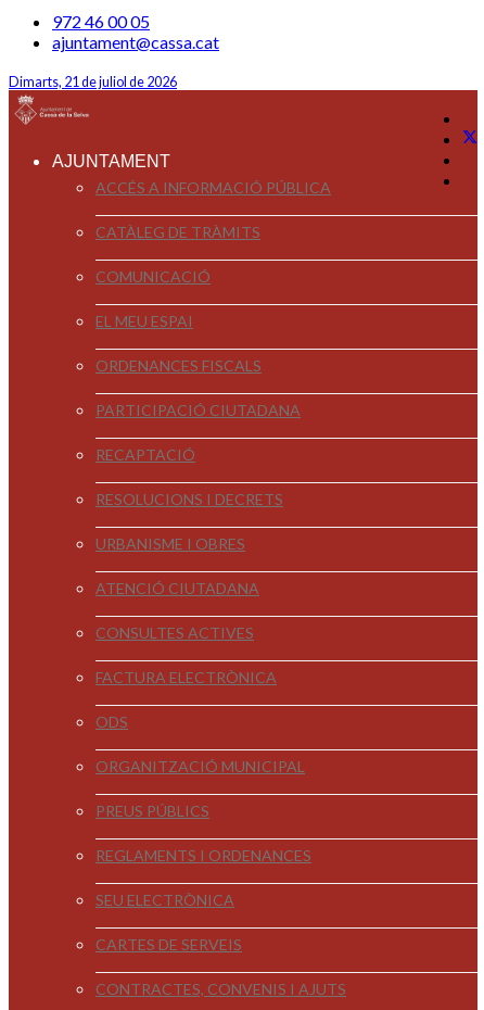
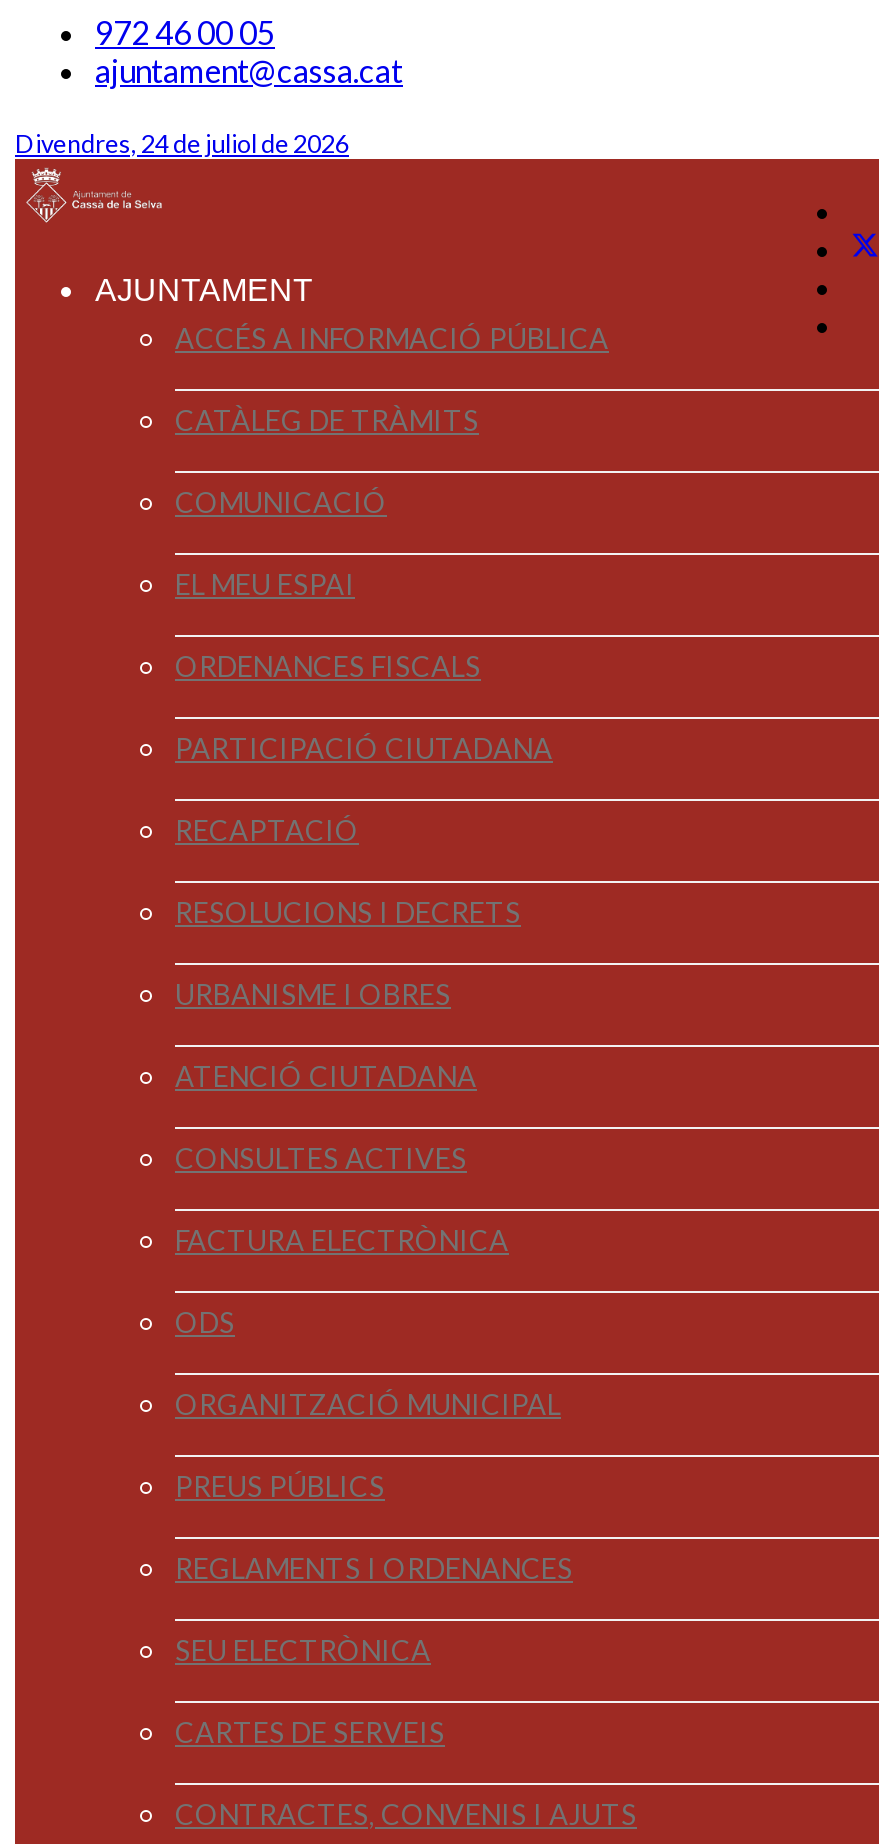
- Dimarts, 21 de juliol de 2026
+ Divendres, 24 de juliol de 2026
